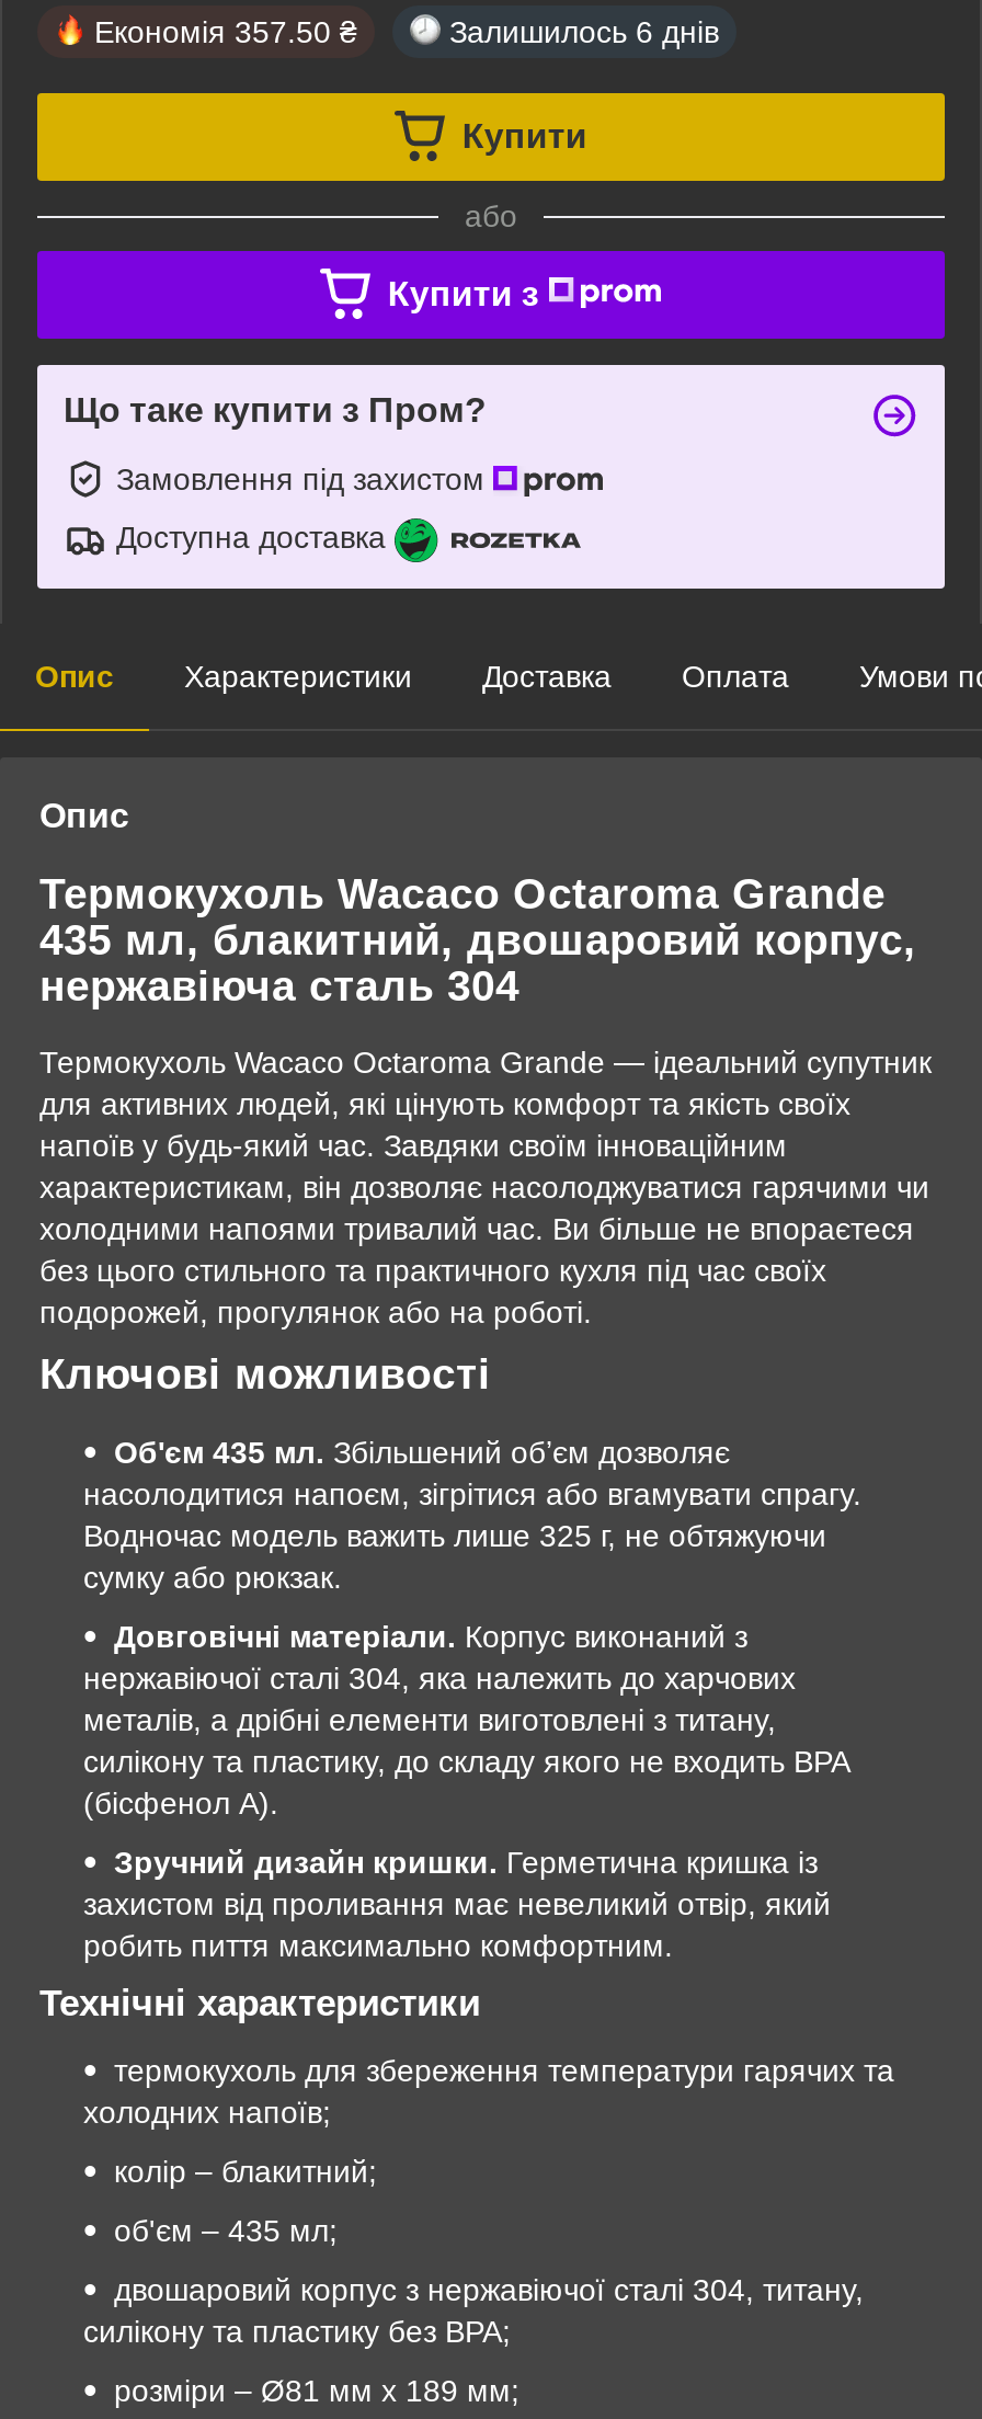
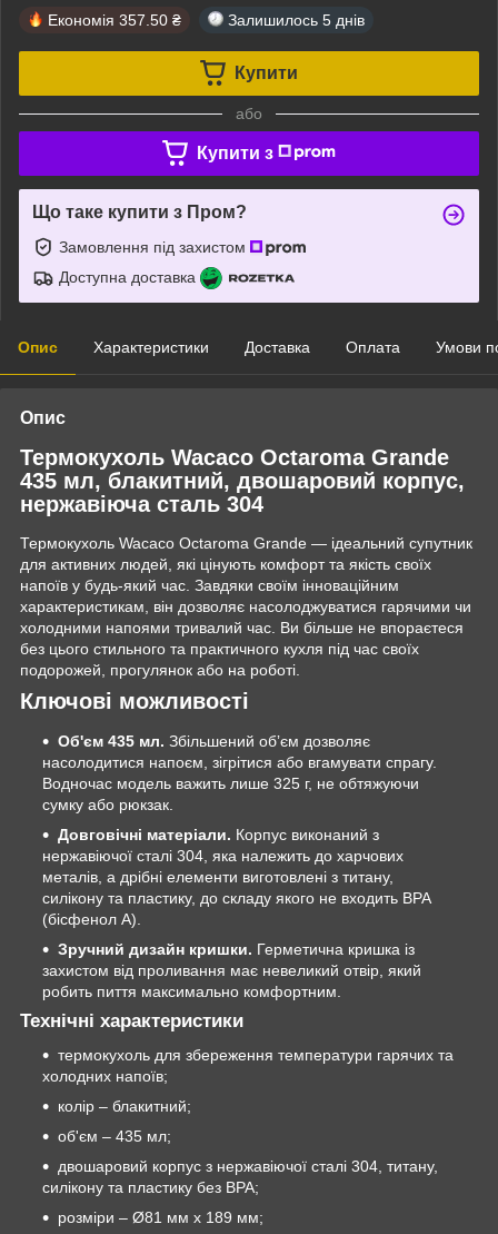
- Залишилось 6 днів
+ Залишилось 5 днів
